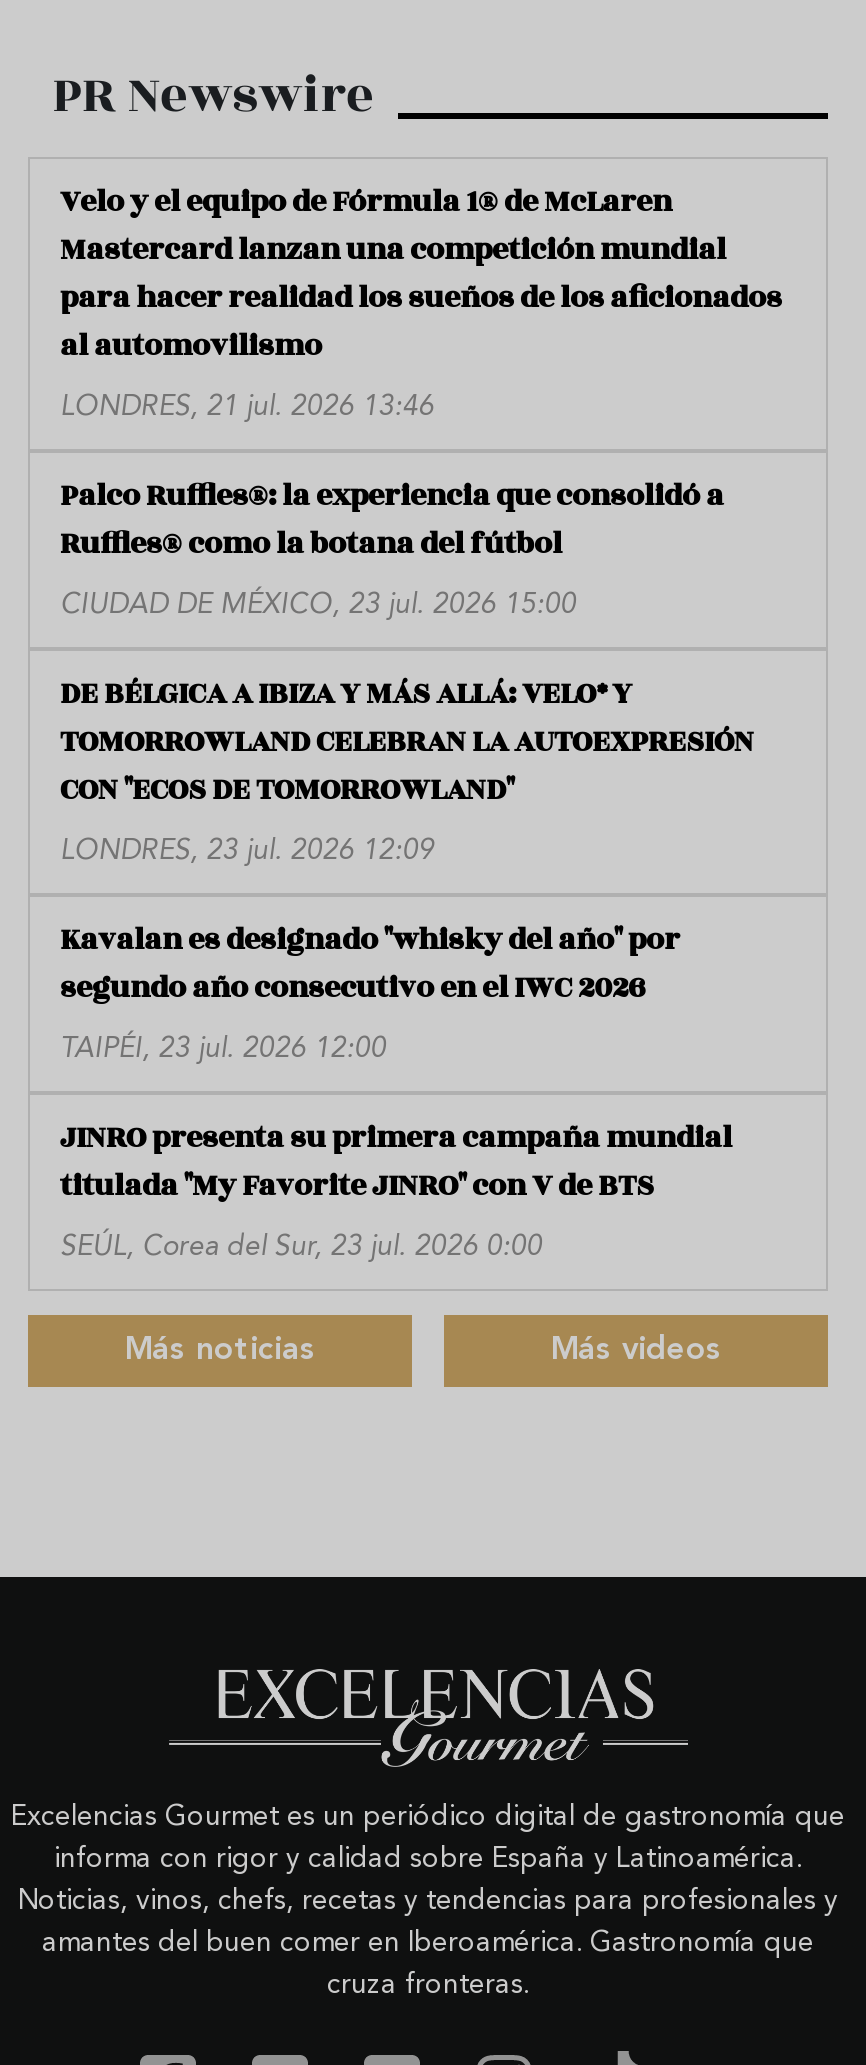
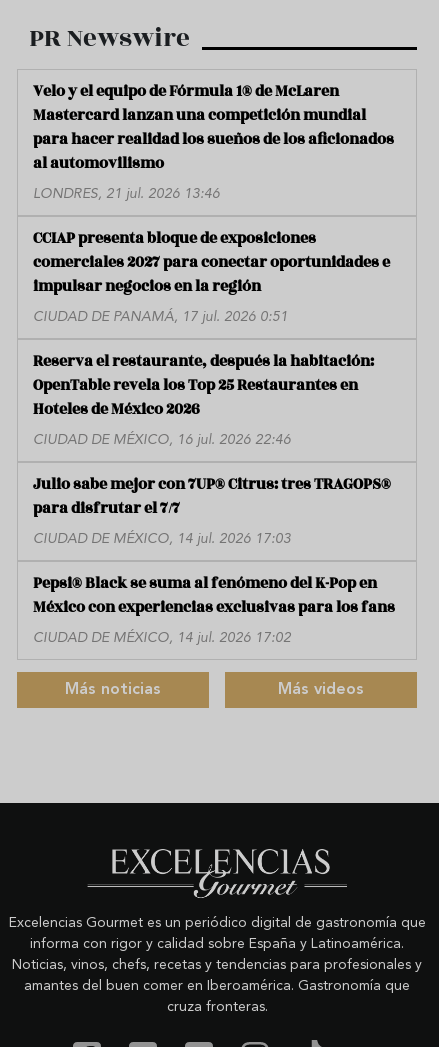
- Palco Ruffles®: la experiencia que consolidó a
- Ruffles® como la botana del fútbol
+ CCIAP presenta bloque de exposiciones
+ comerciales 2027 para conectar oportunidades e
+ impulsar negocios en la región

- CIUDAD DE MÉXICO, 23 jul. 2026 15:00
+ CIUDAD DE PANAMÁ, 17 jul. 2026 0:51

- DE BÉLGICA A IBIZA Y MÁS ALLÁ: VELO* Y
- TOMORROWLAND CELEBRAN LA AUTOEXPRESIÓN
- CON "ECOS DE TOMORROWLAND"
+ Reserva el restaurante, después la habitación:
+ OpenTable revela los Top 25 Restaurantes en
+ Hoteles de México 2026

- LONDRES, 23 jul. 2026 12:09
+ CIUDAD DE MÉXICO, 16 jul. 2026 22:46

- Kavalan es designado "whisky del año" por
- segundo año consecutivo en el IWC 2026
+ Julio sabe mejor con 7UP® Citrus: tres TRAGOPS®
+ para disfrutar el 7/7

- TAIPÉI, 23 jul. 2026 12:00
+ CIUDAD DE MÉXICO, 14 jul. 2026 17:03

- JINRO presenta su primera campaña mundial
- titulada "My Favorite JINRO" con V de BTS
+ Pepsi® Black se suma al fenómeno del K-Pop en
+ México con experiencias exclusivas para los fans

- SEÚL, Corea del Sur, 23 jul. 2026 0:00
+ CIUDAD DE MÉXICO, 14 jul. 2026 17:02
